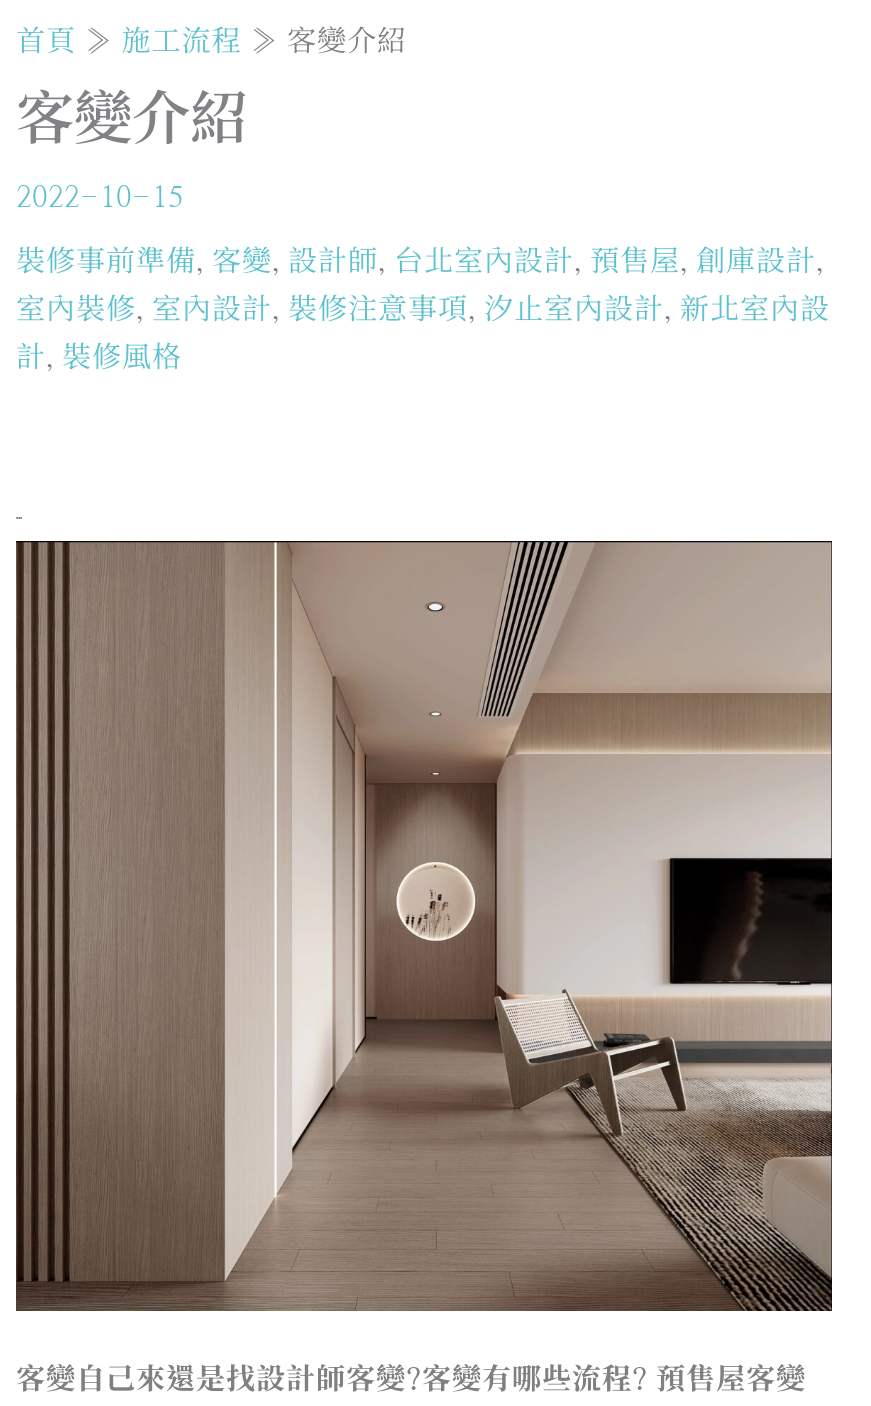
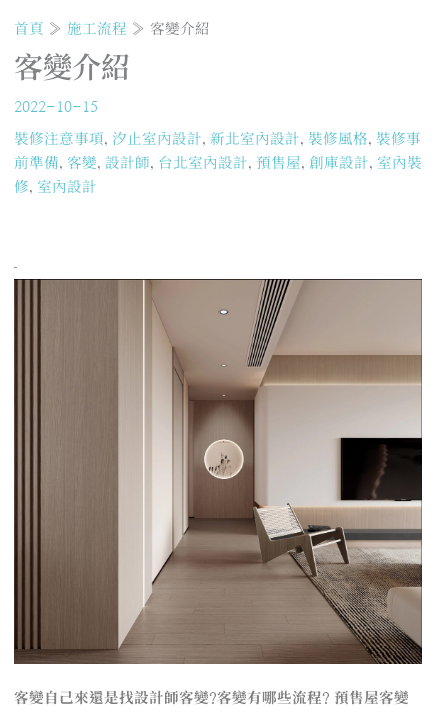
- 裝修事前準備,客變,設計師,台北室內設計,預售屋,創庫設計,
+ 裝修注意事項,汐止室內設計,新北室內設計,裝修風格,裝修事

- 室內裝修,室內設計,裝修注意事項,汐止室內設計,新北室內設
+ 前準備,客變,設計師,台北室內設計,預售屋,創庫設計,室內裝

- 計,裝修風格
+ 修,室內設計
